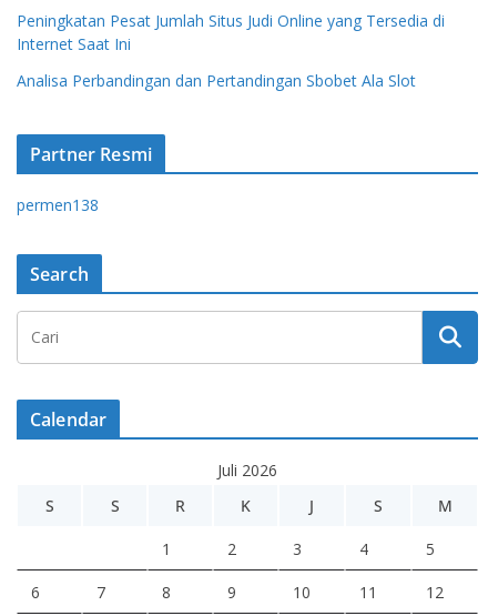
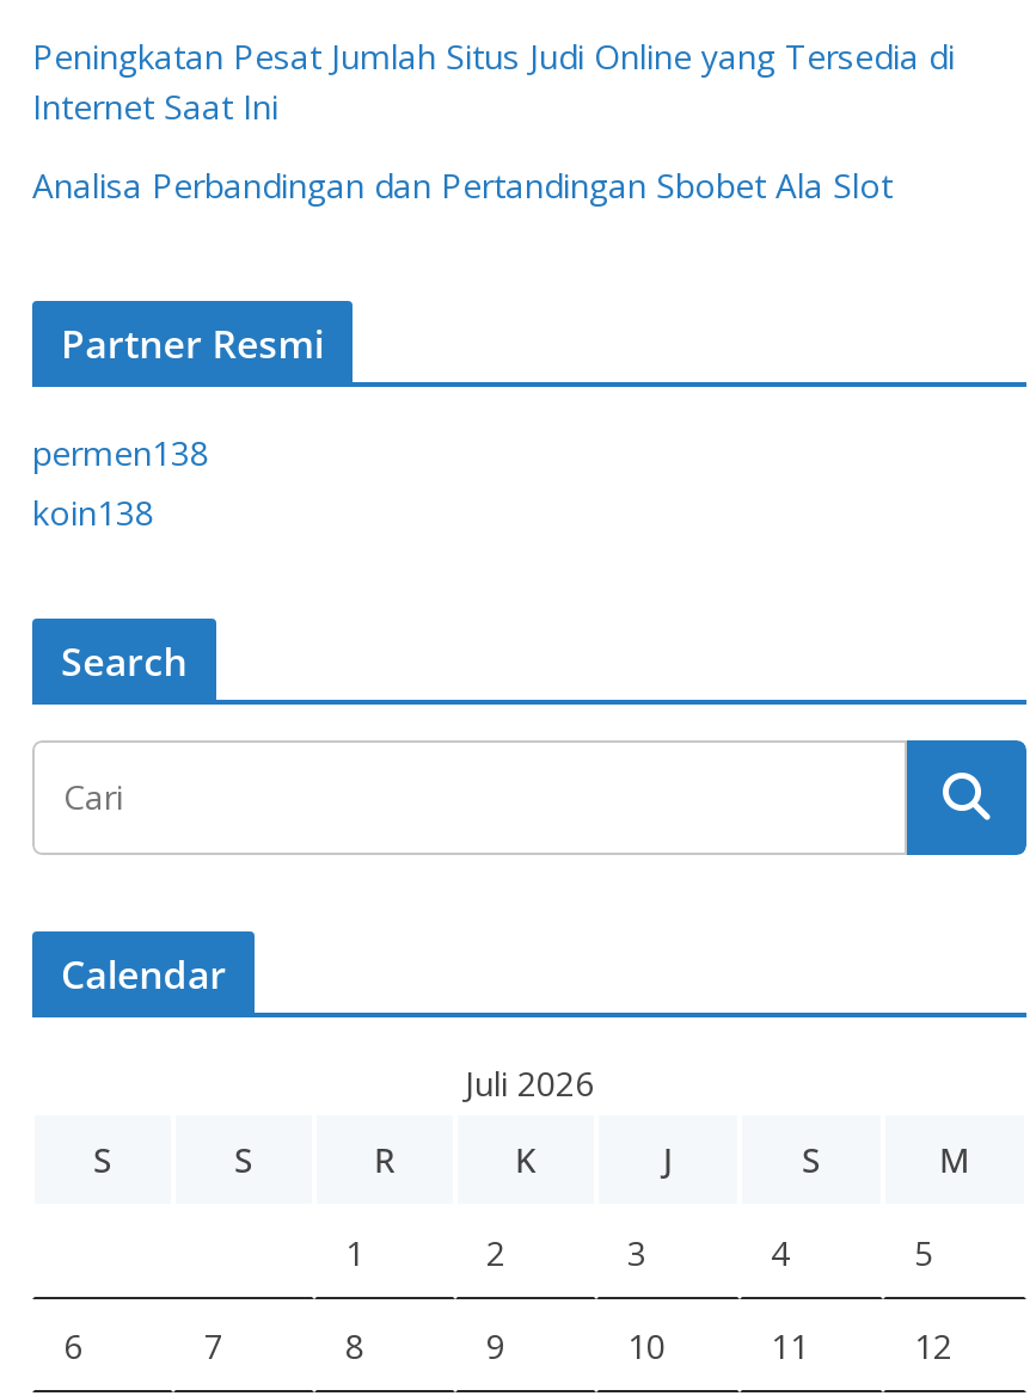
+ koin138
